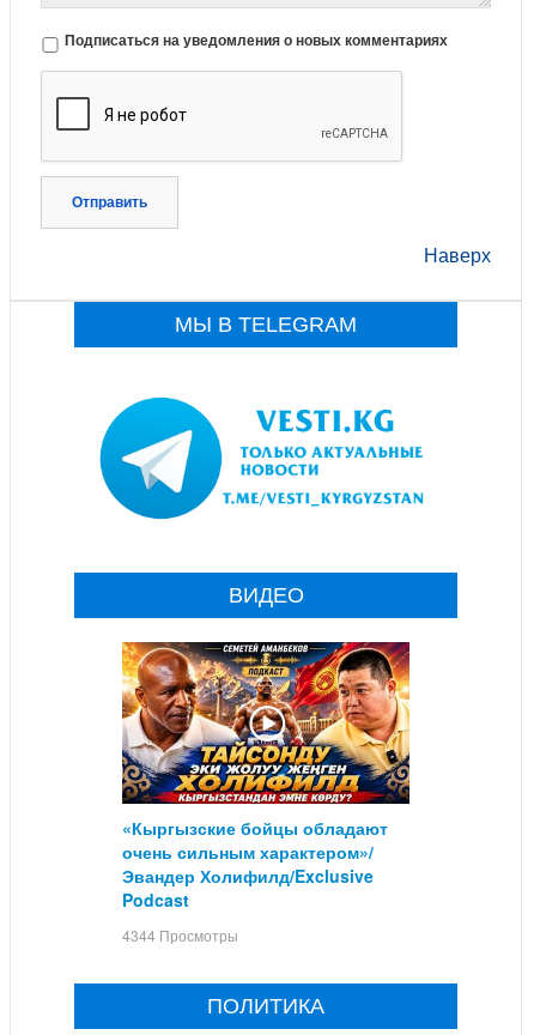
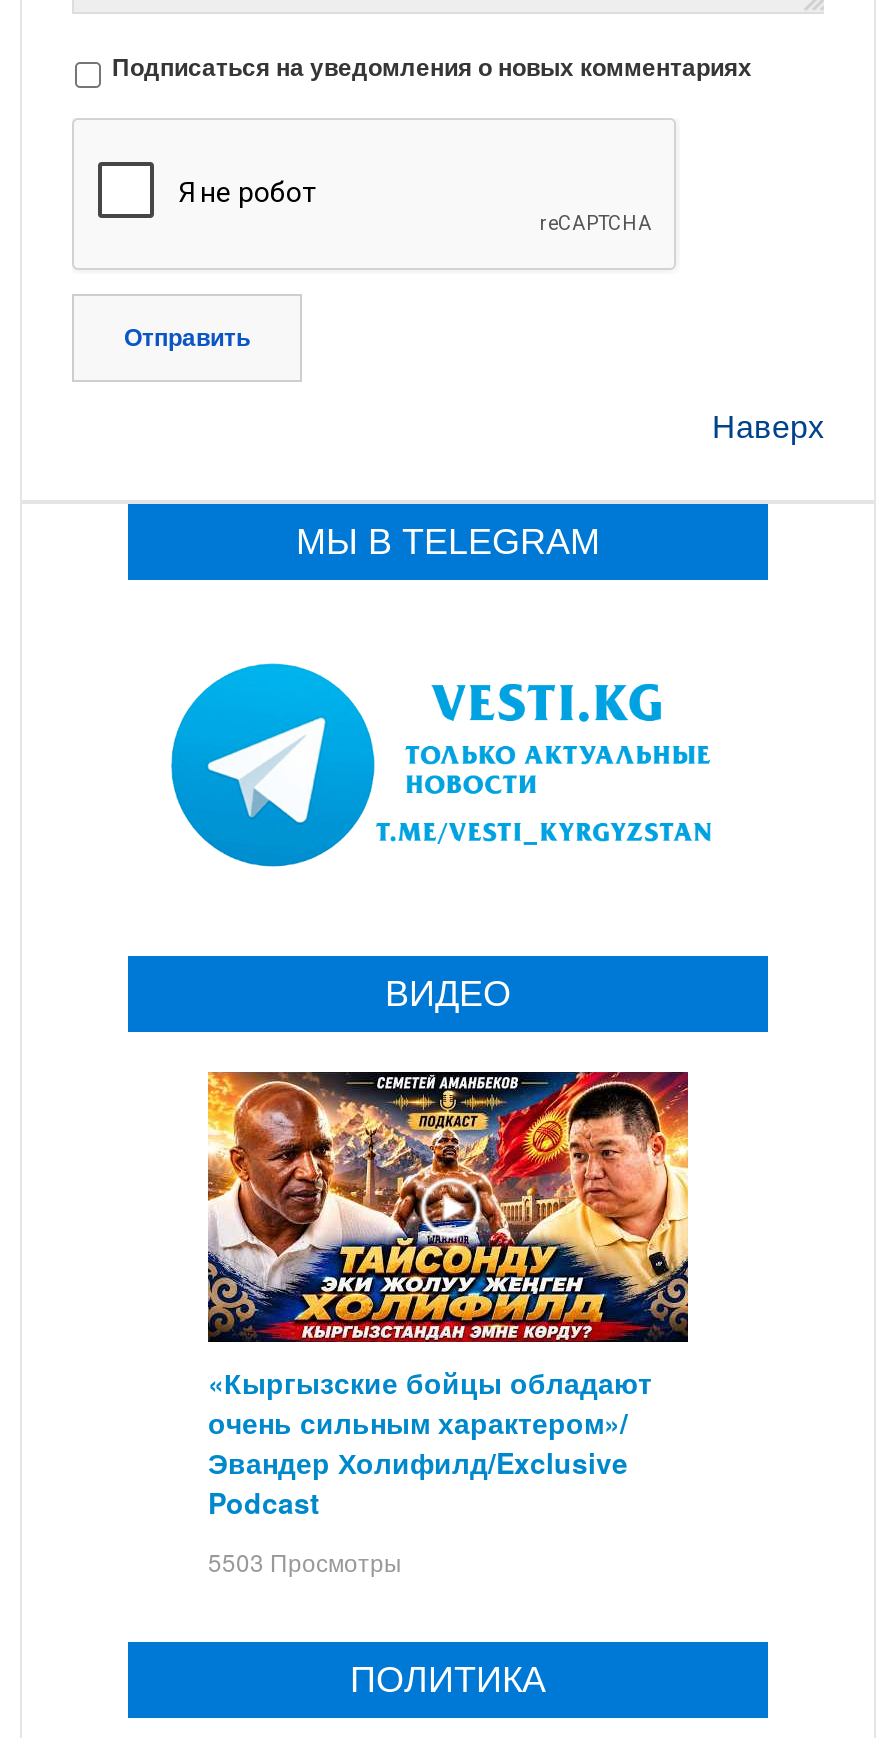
- 4344 Просмотры
+ 5503 Просмотры
